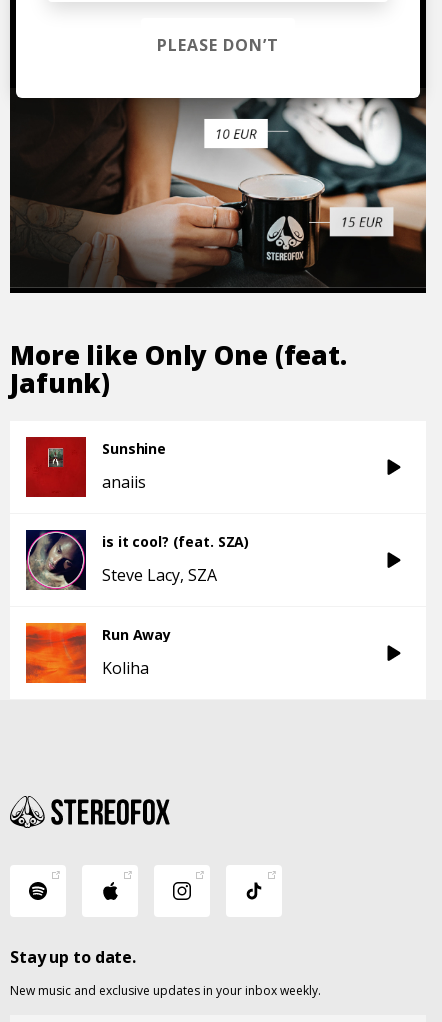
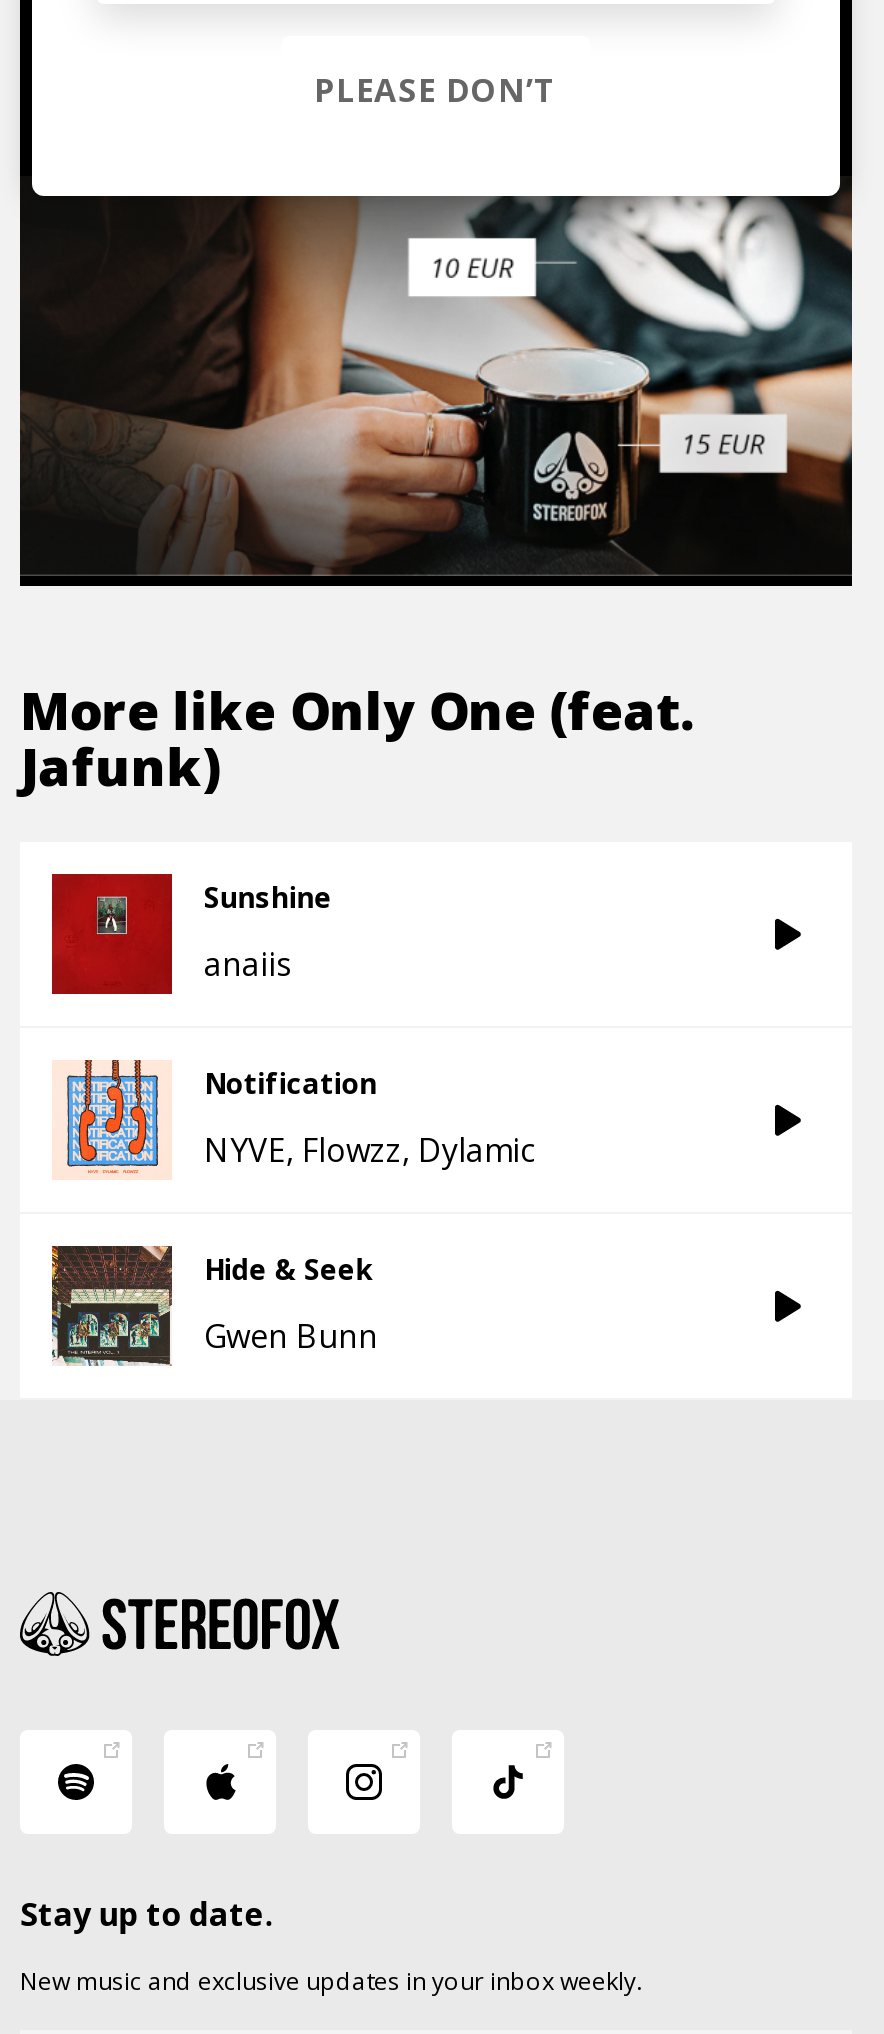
- [image]
- is it cool? (feat. SZA)
+ [image]
+ Notification

- Steve Lacy SZA
+ NYVE Flowzz Dylamic

- [image]
- Run Away
+ [image]
+ Hide & Seek

- Koliha
+ Gwen Bunn
